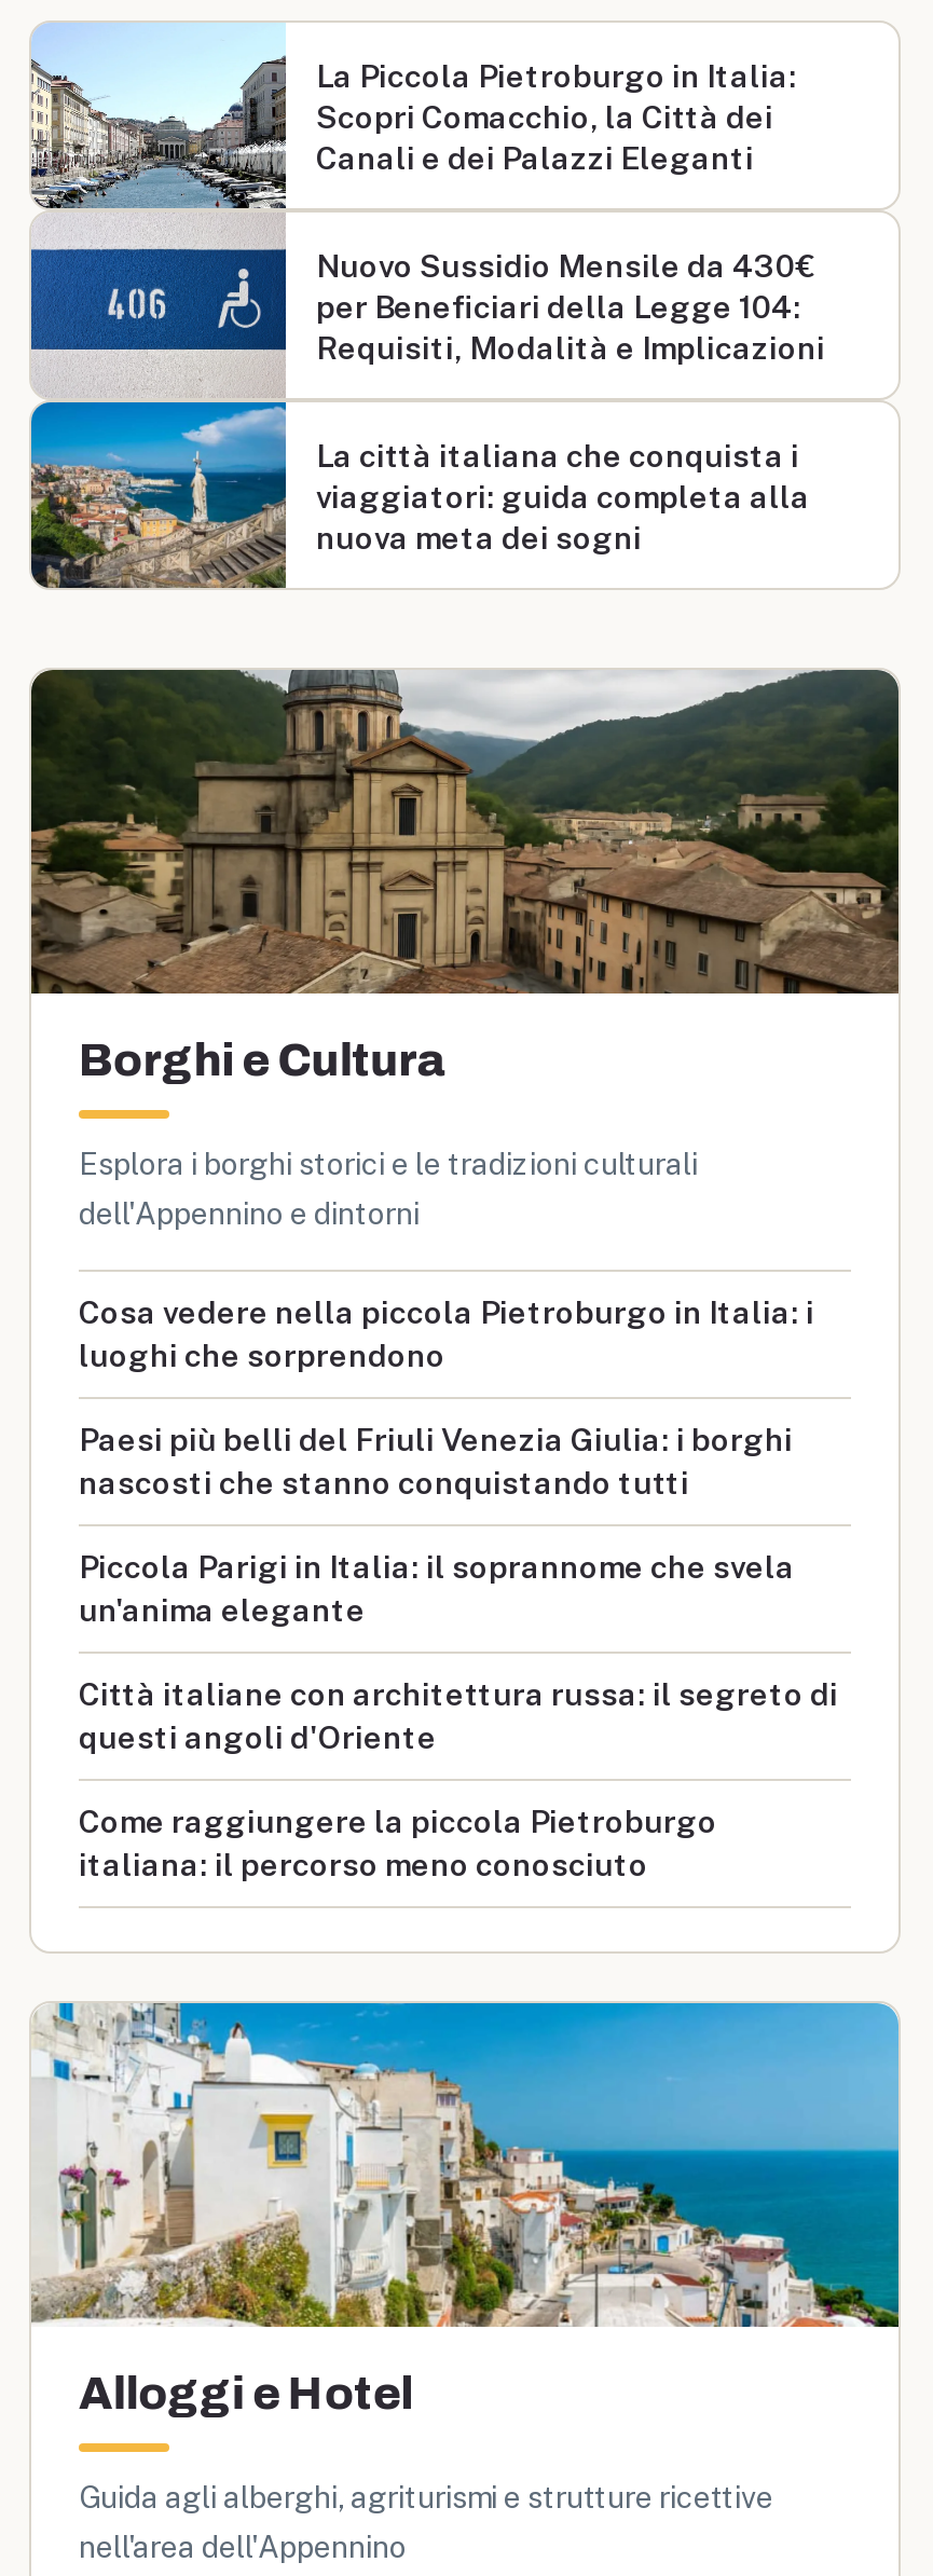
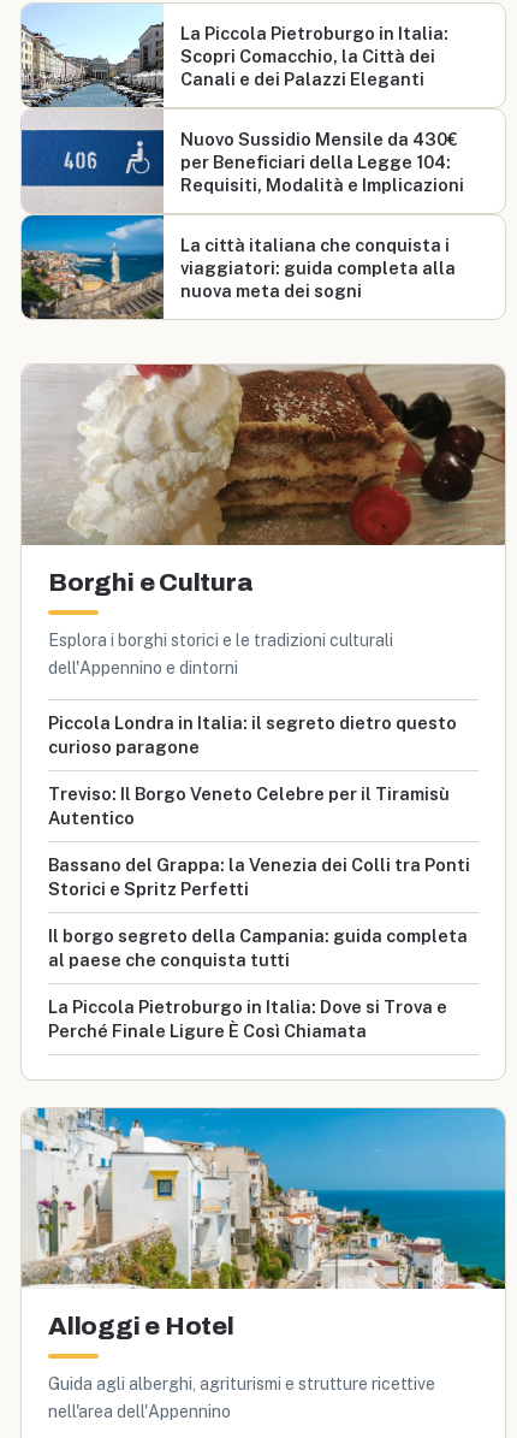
- [image]
+ [image]

- Cosa vedere nella piccola Pietroburgo in Italia: i
- luoghi che sorprendono
+ Piccola Londra in Italia: il segreto dietro questo
+ curioso paragone

- Paesi più belli del Friuli Venezia Giulia: i borghi
- nascosti che stanno conquistando tutti
+ Treviso: Il Borgo Veneto Celebre per il Tiramisù
+ Autentico

- Piccola Parigi in Italia: il soprannome che svela
- un'anima elegante
+ Bassano del Grappa: la Venezia dei Colli tra Ponti
+ Storici e Spritz Perfetti

- Città italiane con architettura russa: il segreto di
- questi angoli d'Oriente
+ Il borgo segreto della Campania: guida completa
+ al paese che conquista tutti

- Come raggiungere la piccola Pietroburgo
- italiana: il percorso meno conosciuto
+ La Piccola Pietroburgo in Italia: Dove si Trova e
+ Perché Finale Ligure È Così Chiamata
